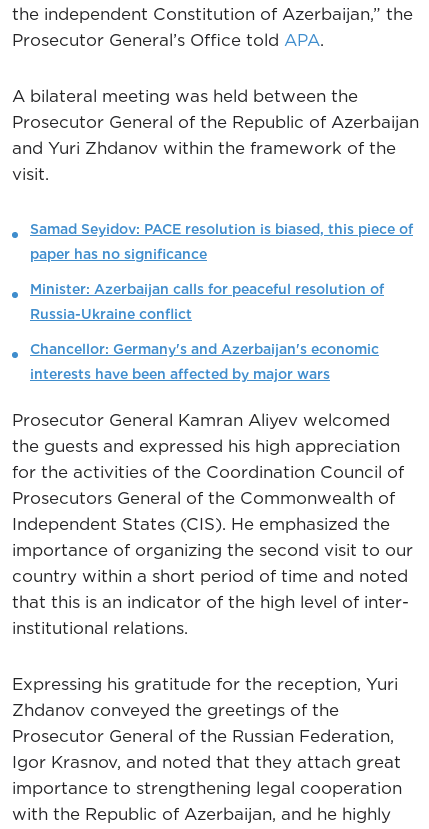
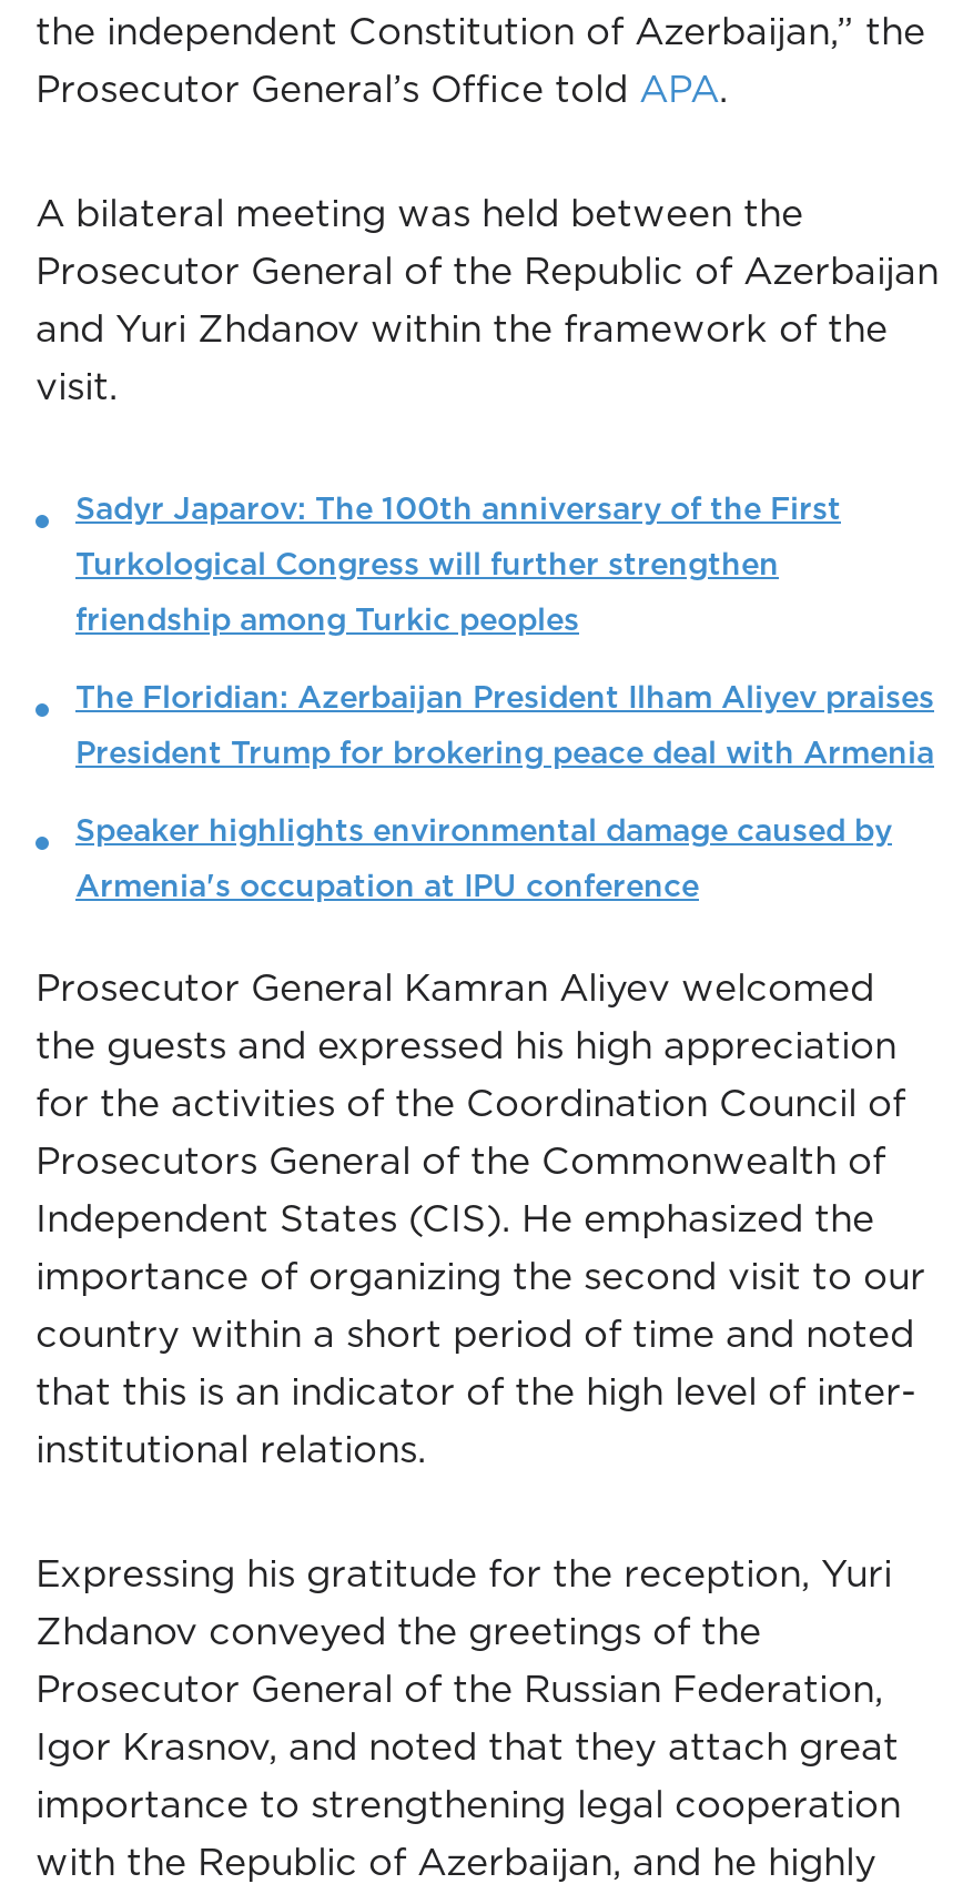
- Samad Seyidov: PACE resolution is biased, this piece of
- paper has no significance
- Minister: Azerbaijan calls for peaceful resolution of
- Russia-Ukraine conflict
- Chancellor: Germany's and Azerbaijan's economic
- interests have been affected by major wars
+ Sadyr Japarov: The 100th anniversary of the First
+ Turkological Congress will further strengthen
+ friendship among Turkic peoples
+ The Floridian: Azerbaijan President Ilham Aliyev praises
+ President Trump for brokering peace deal with Armenia
+ Speaker highlights environmental damage caused by
+ Armenia's occupation at IPU conference
